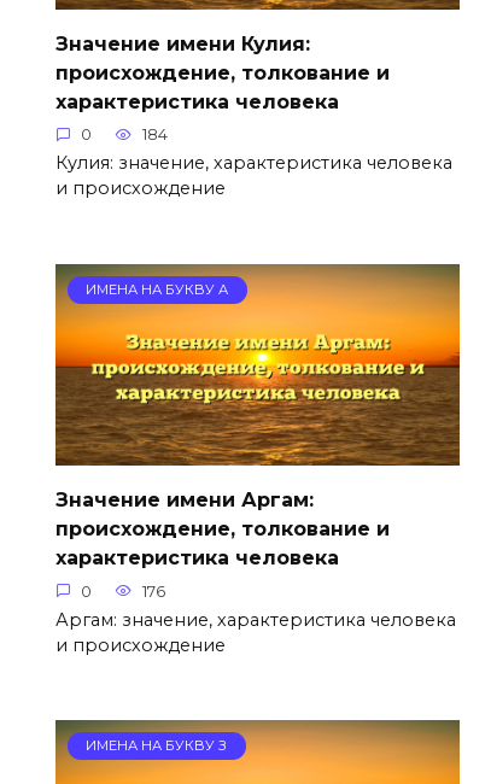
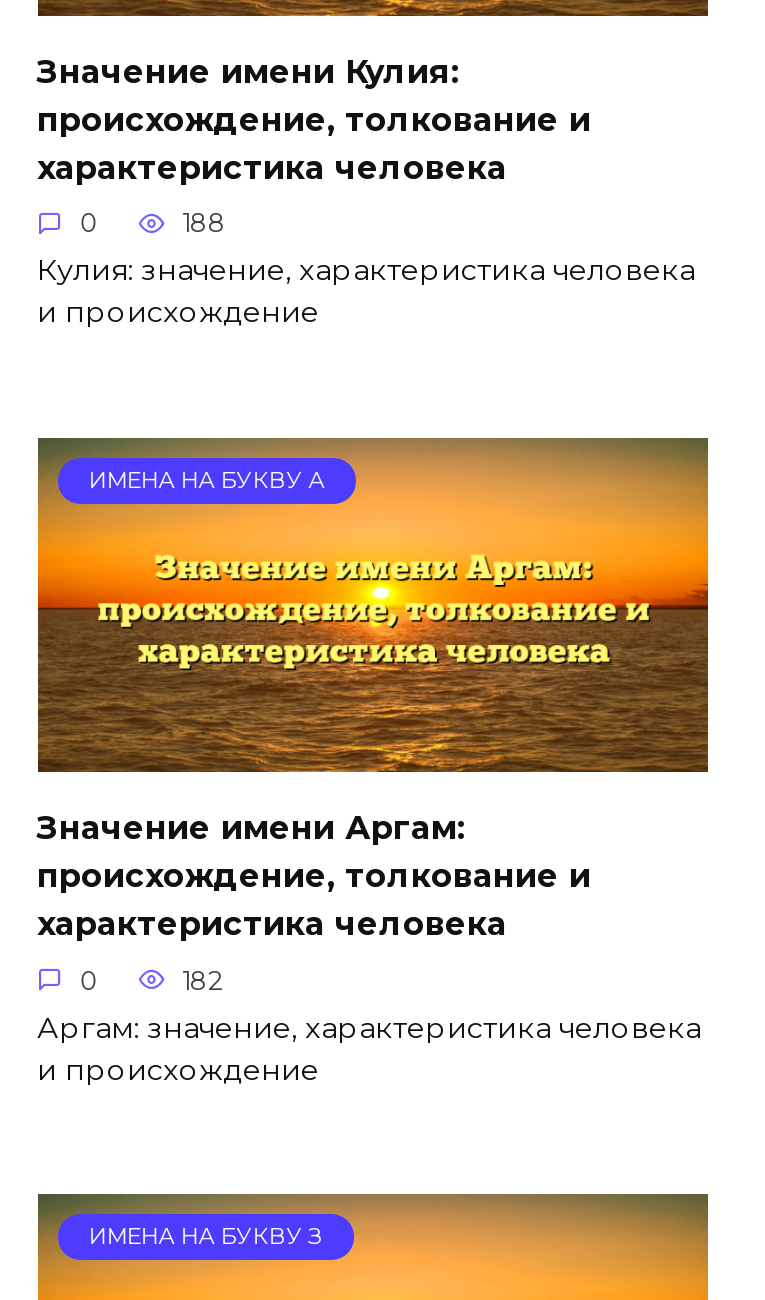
- 184
+ 188

- 176
+ 182
